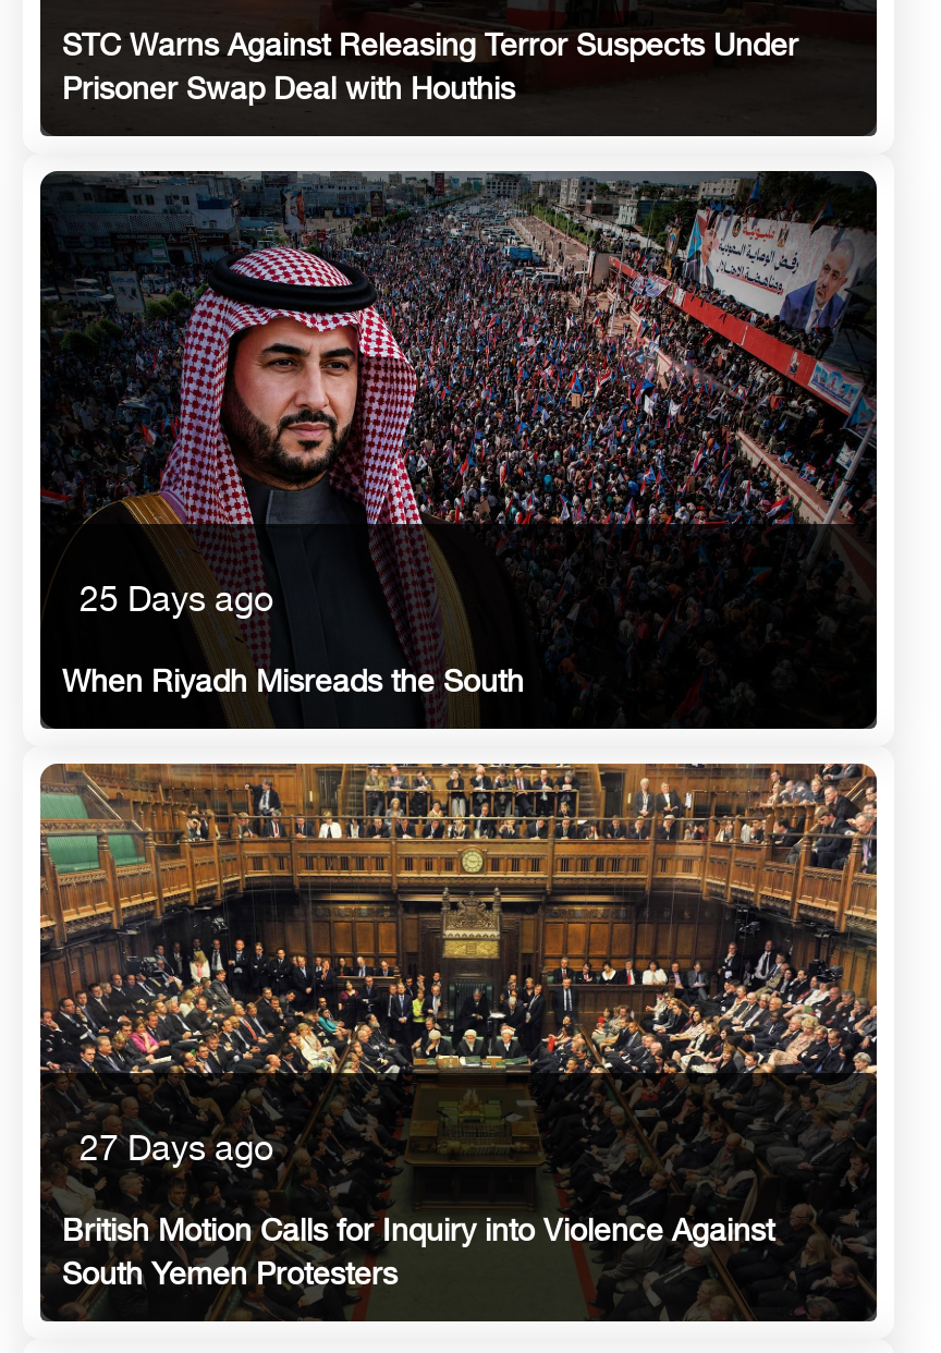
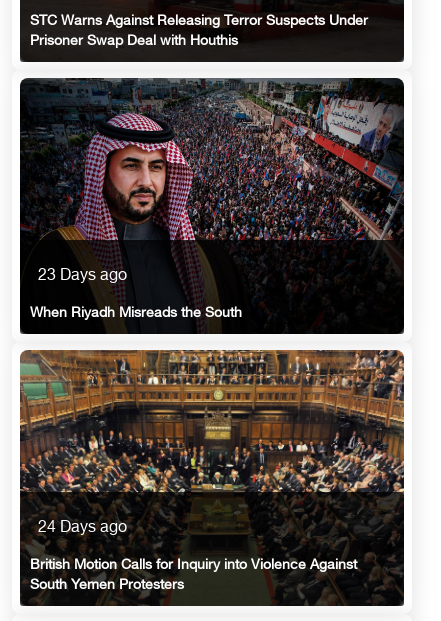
- 25 Days ago
+ 23 Days ago

- 27 Days ago
+ 24 Days ago
